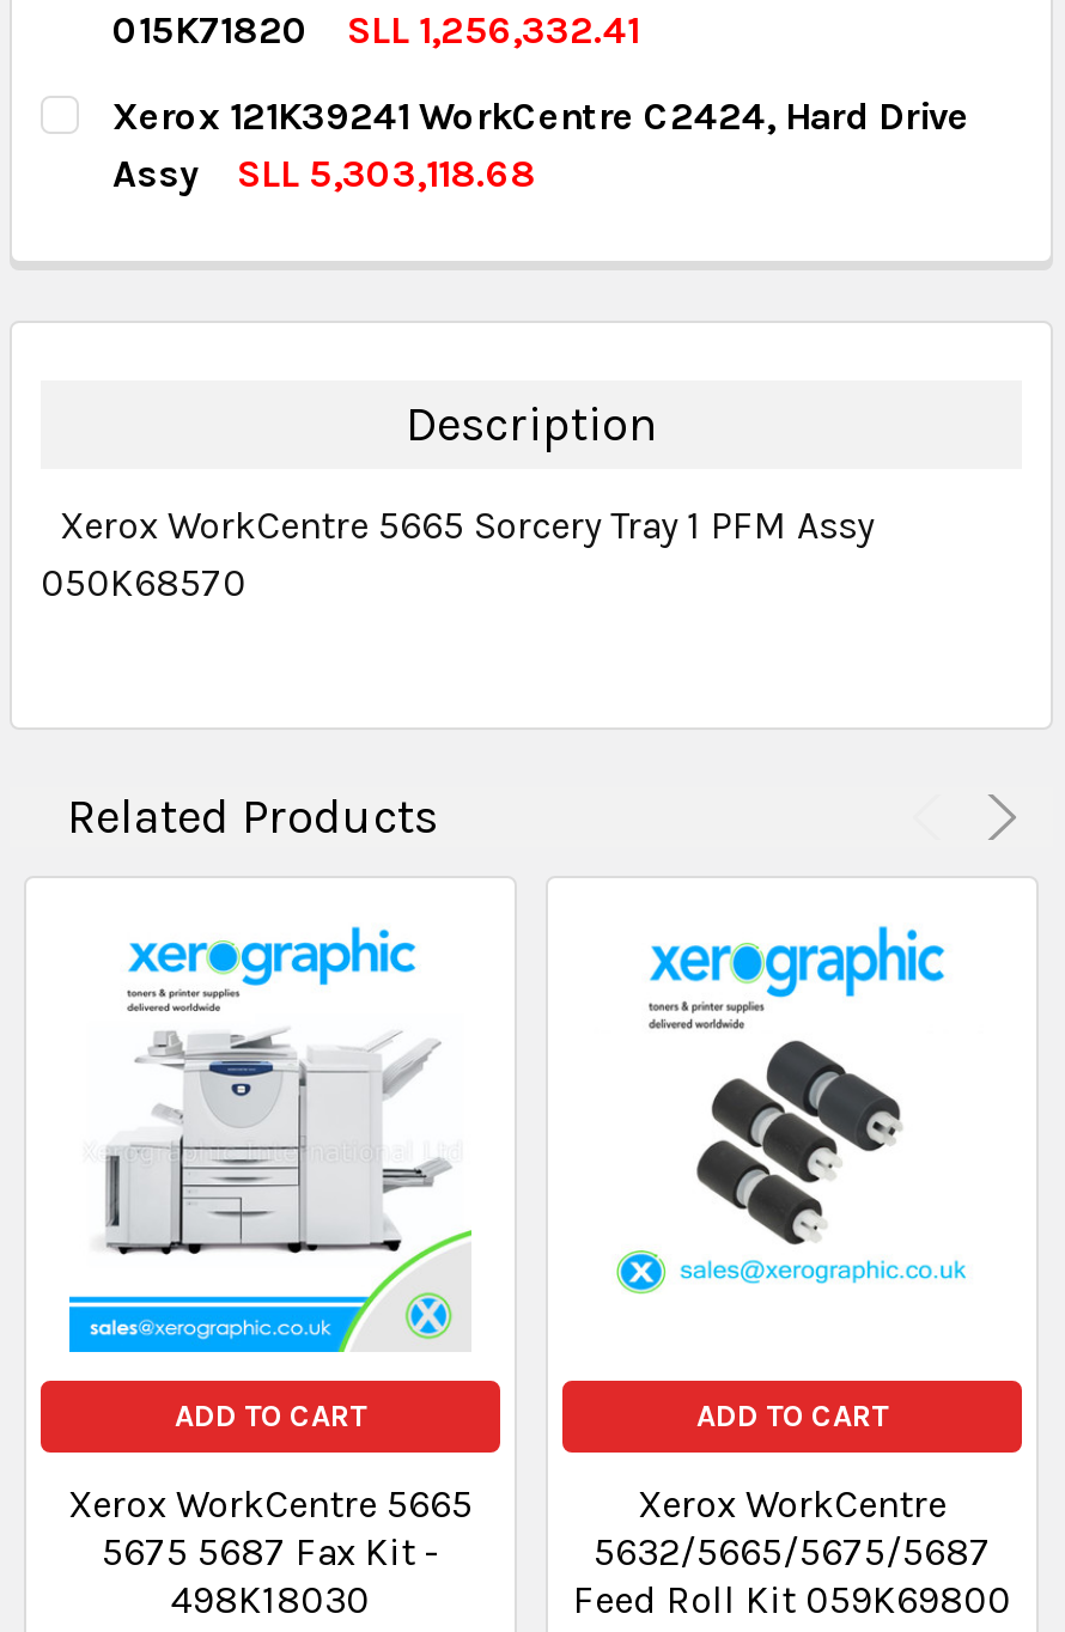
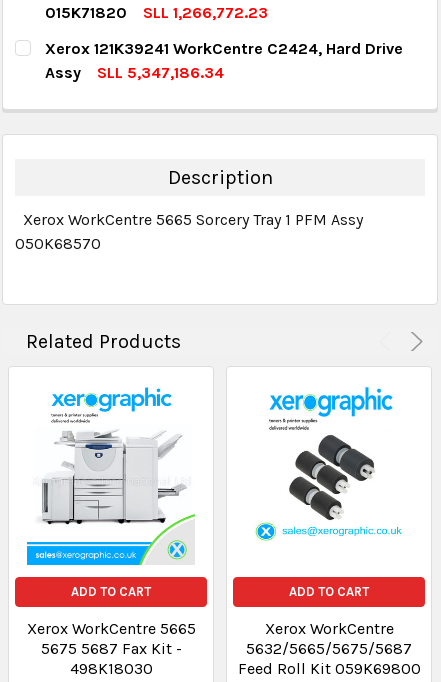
- SLL 1,256,332.41
+ SLL 1,266,772.23

- SLL 5,303,118.68
+ SLL 5,347,186.34
